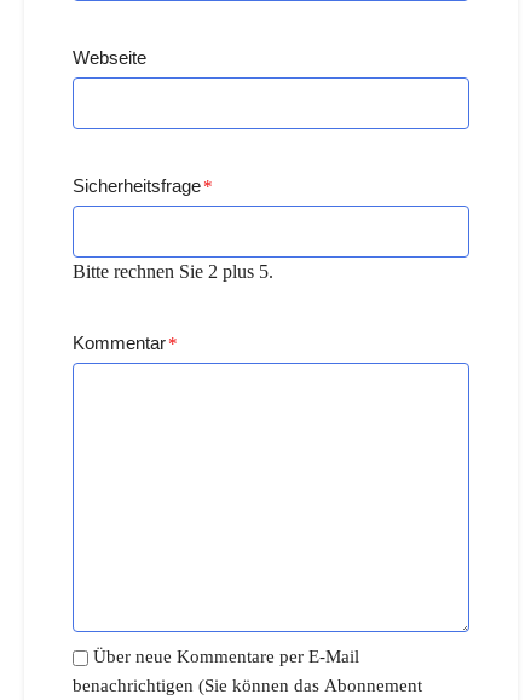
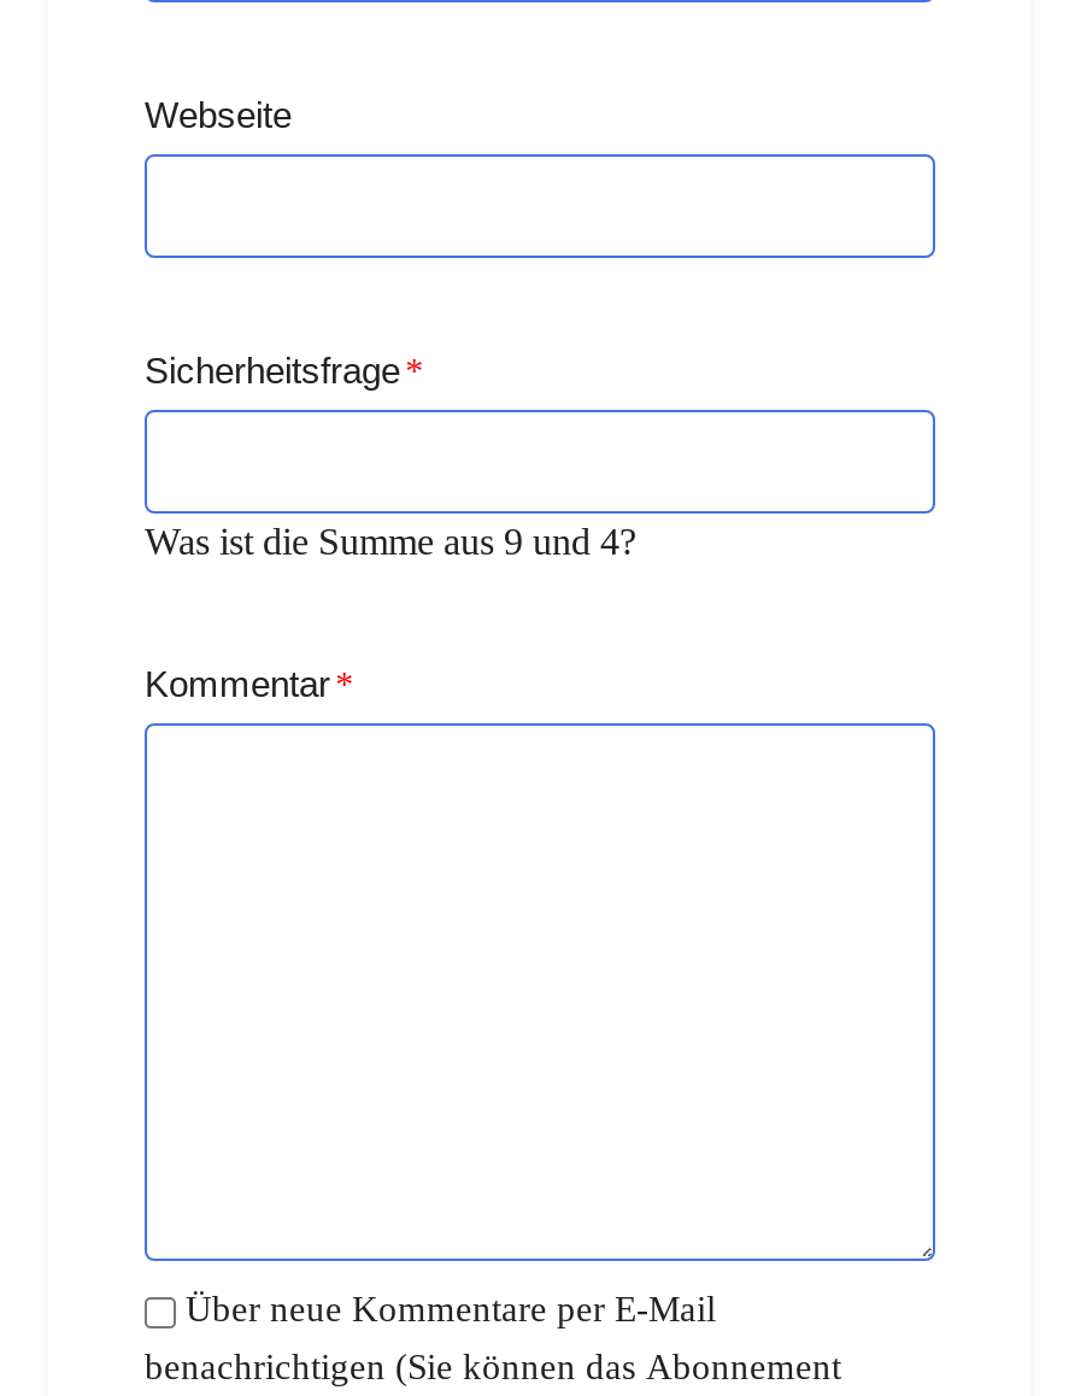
- Bitte rechnen Sie 2 plus 5.
+ Was ist die Summe aus 9 und 4?
